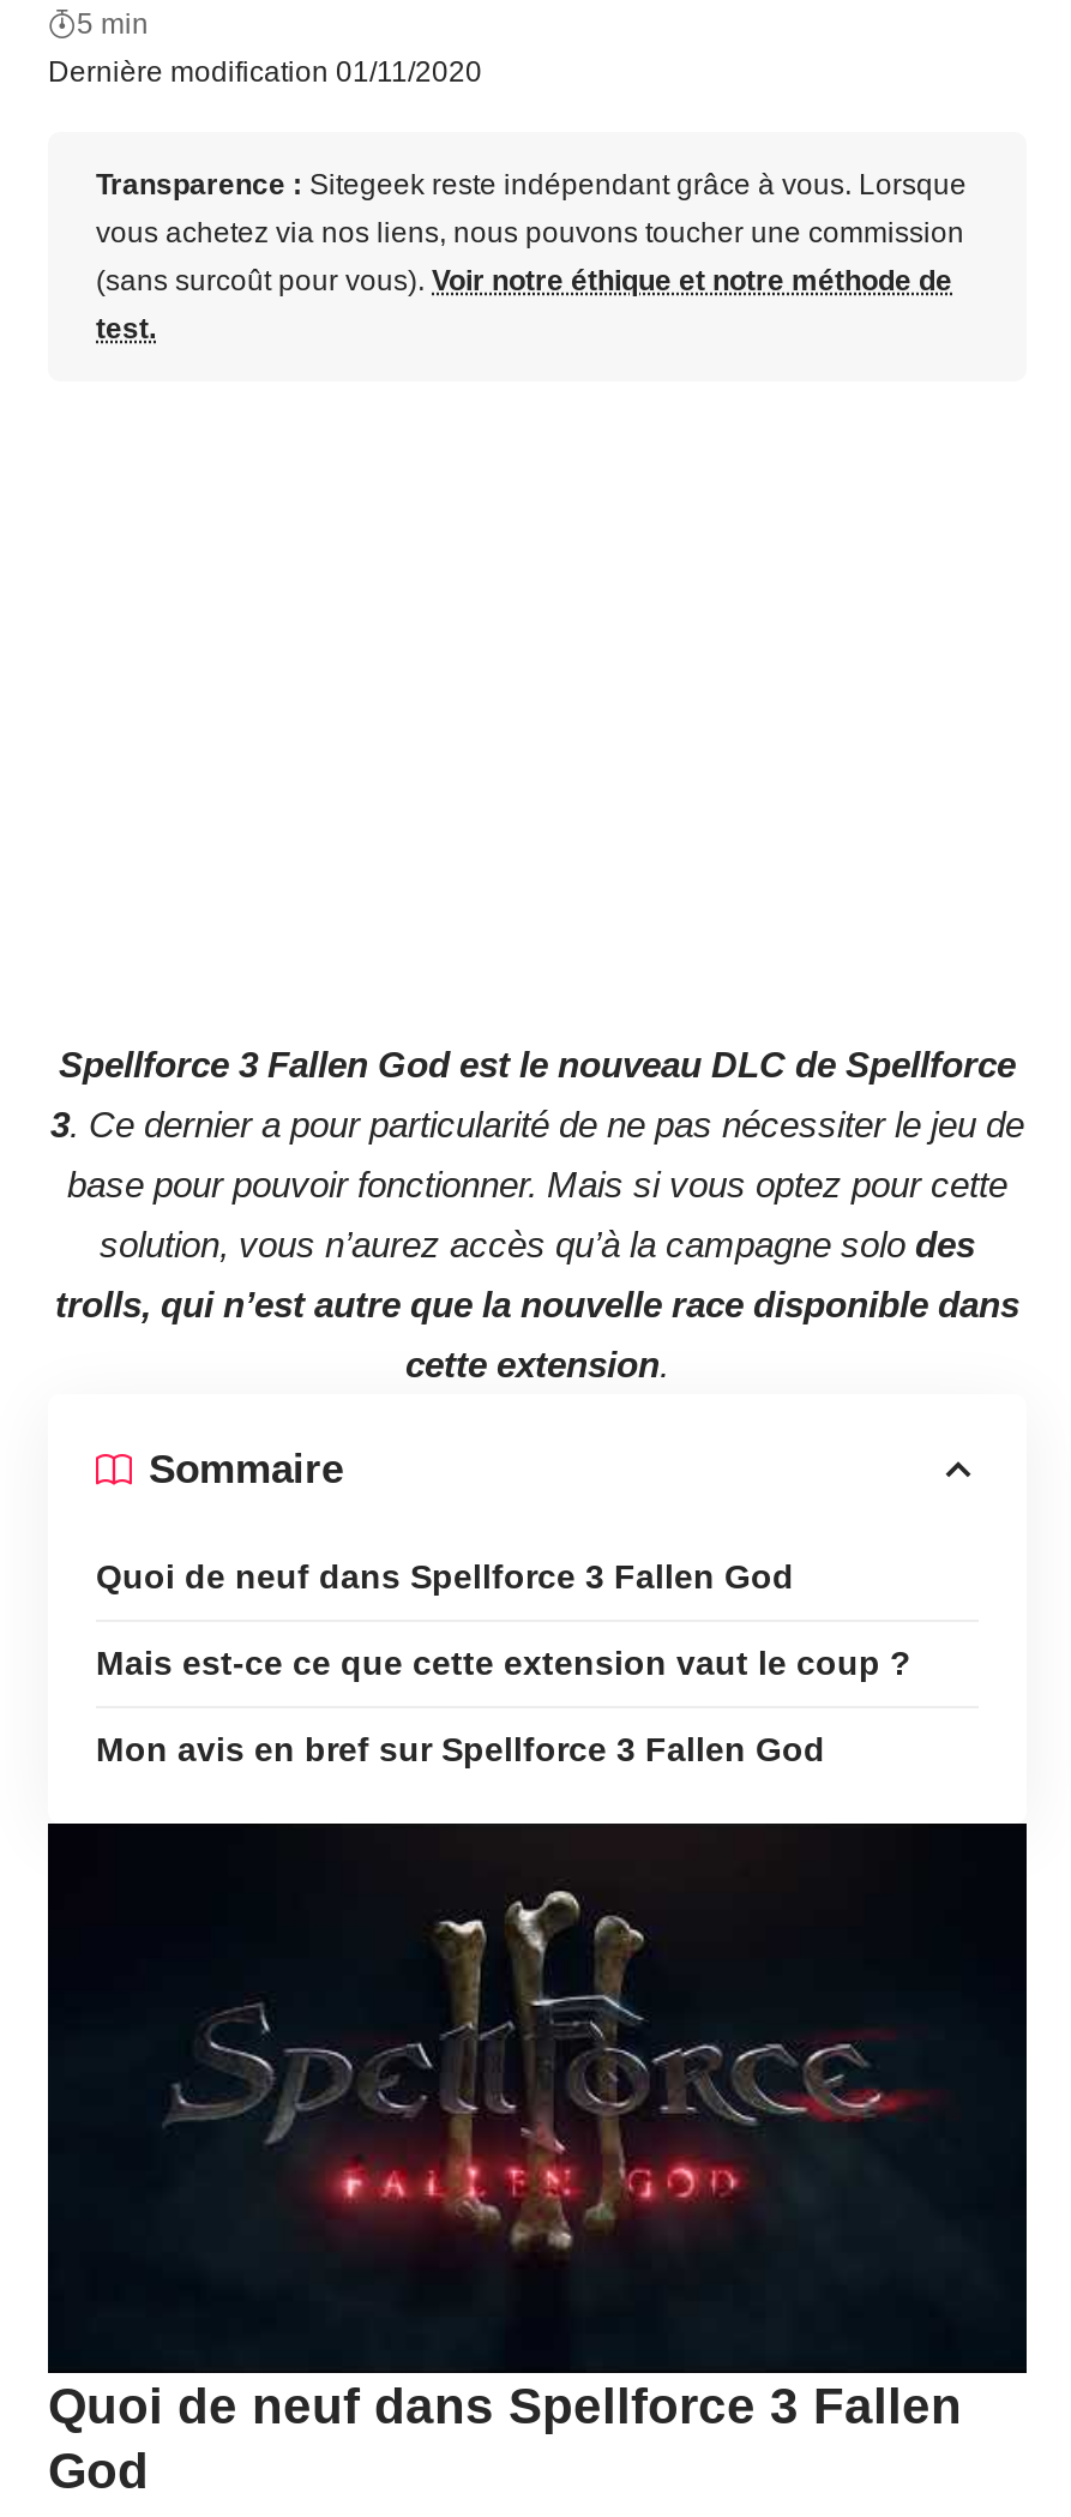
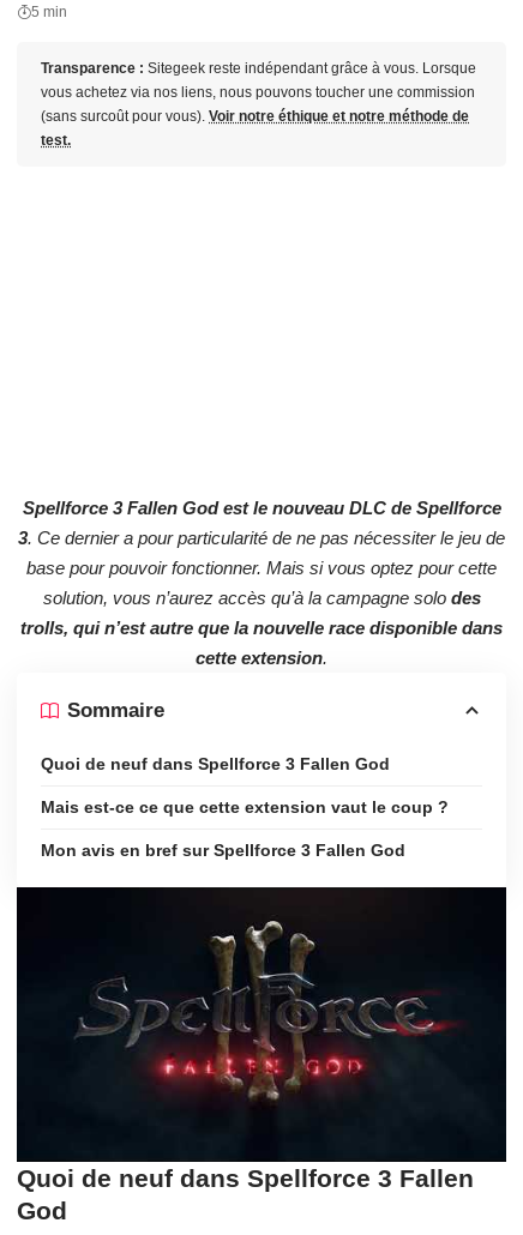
- Dernière modification 01/11/2020
